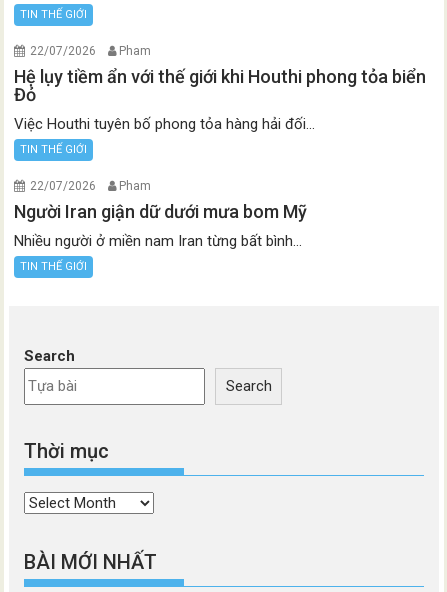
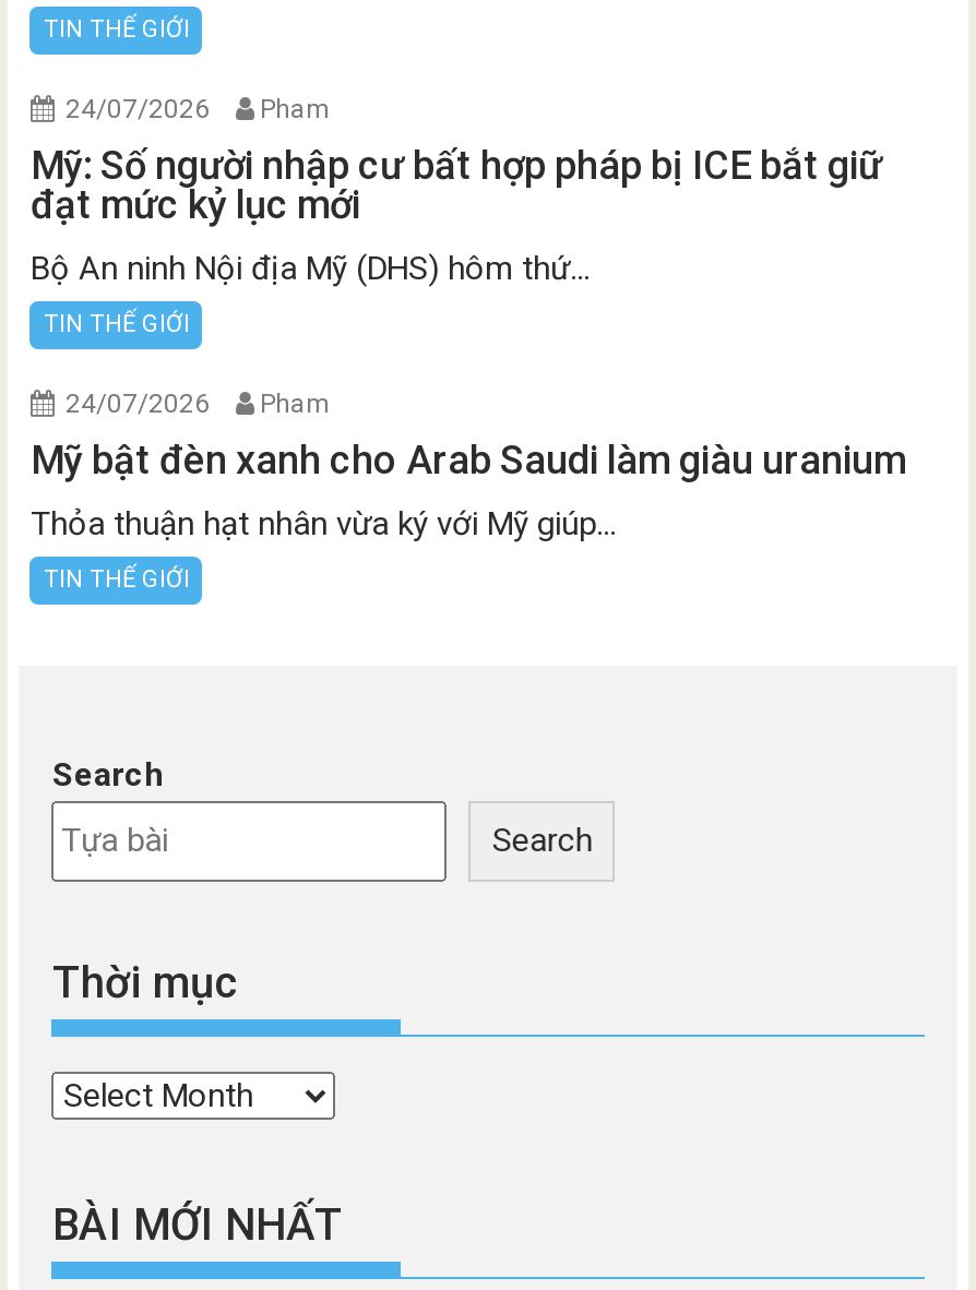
- 22/07/2026 Pham
+ 24/07/2026 Pham

- Hệ lụy tiềm ẩn với thế giới khi Houthi phong tỏa biển
- Đỏ
+ Mỹ: Số người nhập cư bất hợp pháp bị ICE bắt giữ
+ đạt mức kỷ lục mới

- Việc Houthi tuyên bố phong tỏa hàng hải đối...
+ Bộ An ninh Nội địa Mỹ (DHS) hôm thứ...

- 22/07/2026 Pham
+ 24/07/2026 Pham

- Người Iran giận dữ dưới mưa bom Mỹ
+ Mỹ bật đèn xanh cho Arab Saudi làm giàu uranium

- Nhiều người ở miền nam Iran từng bất bình...
+ Thỏa thuận hạt nhân vừa ký với Mỹ giúp...
